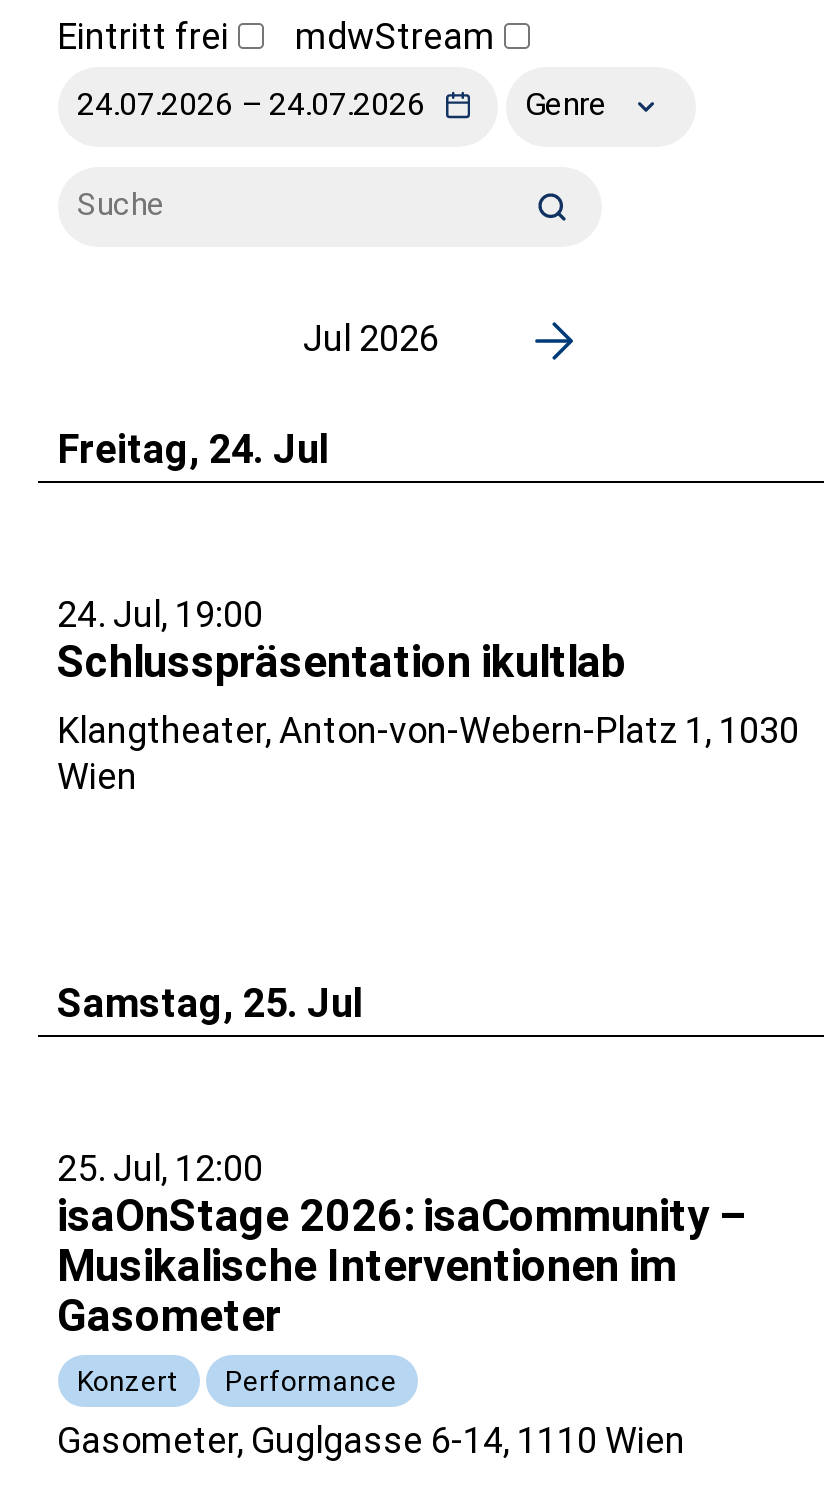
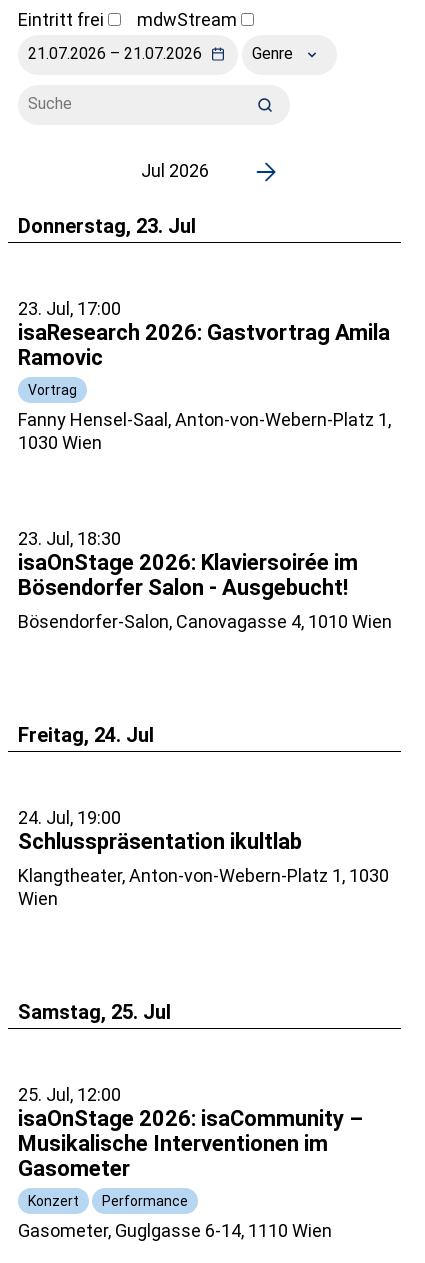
+ Donnerstag, 23. Jul
+ 23. Jul, 17:00
+ isaResearch 2026: Gastvortrag Amila
+ Ramovic
+ Vortrag
+ Fanny Hensel-Saal, Anton-von-Webern-Platz 1,
+ 1030 Wien

+ 23. Jul, 18:30
+ isaOnStage 2026: Klaviersoirée im
+ Bösendorfer Salon - Ausgebucht!
+ Bösendorfer-Salon, Canovagasse 4, 1010 Wien
